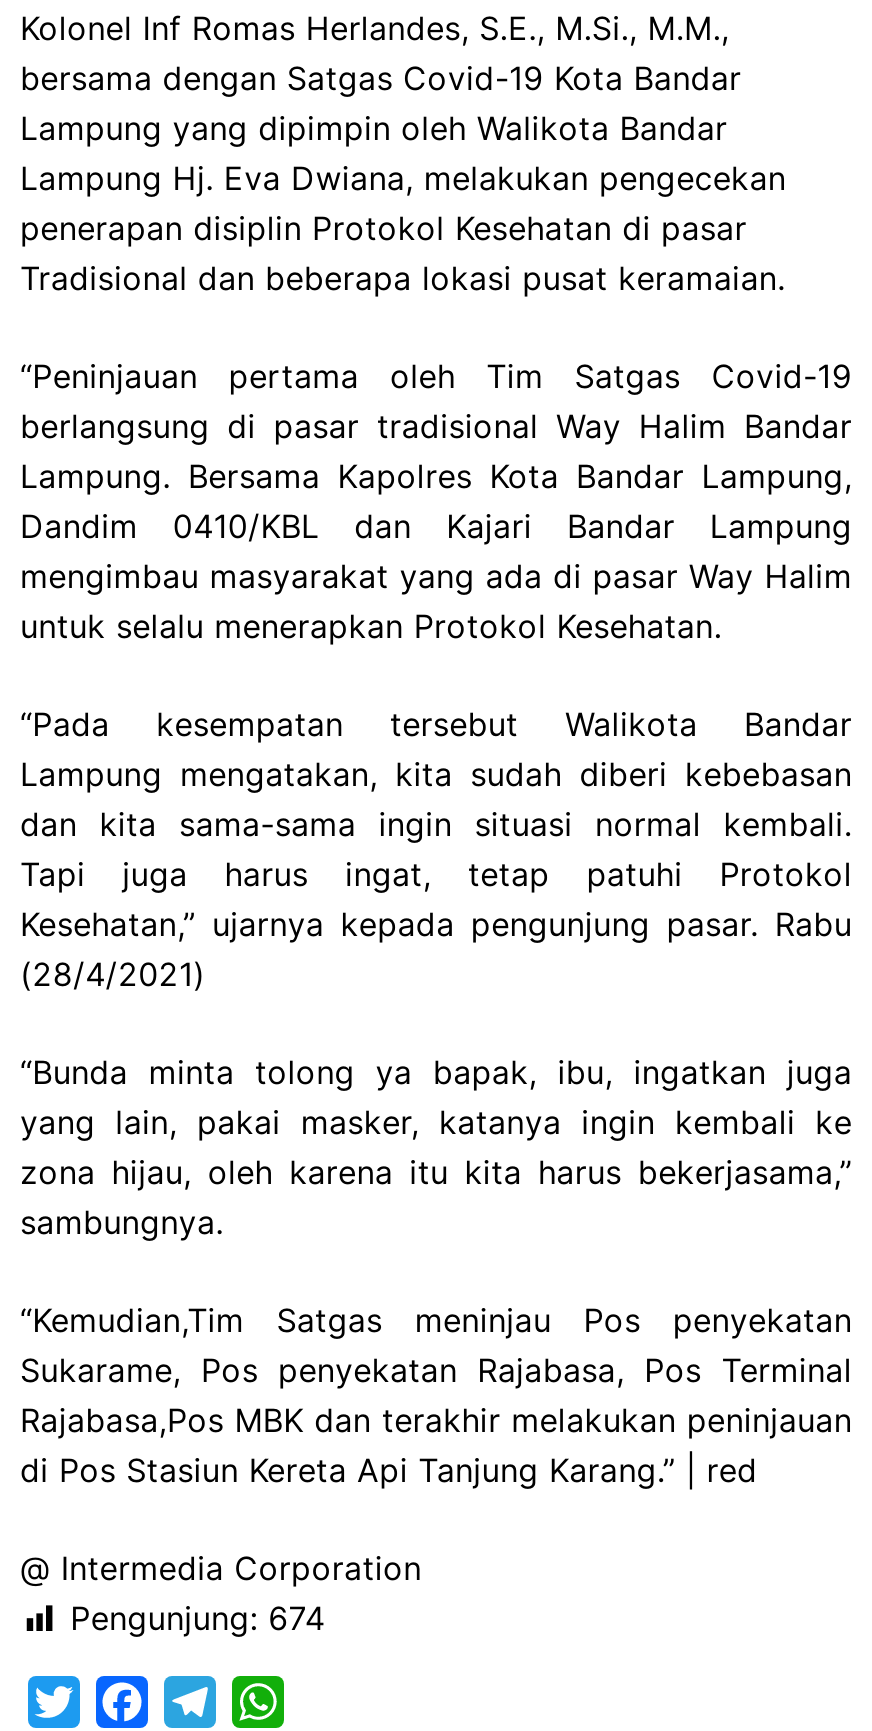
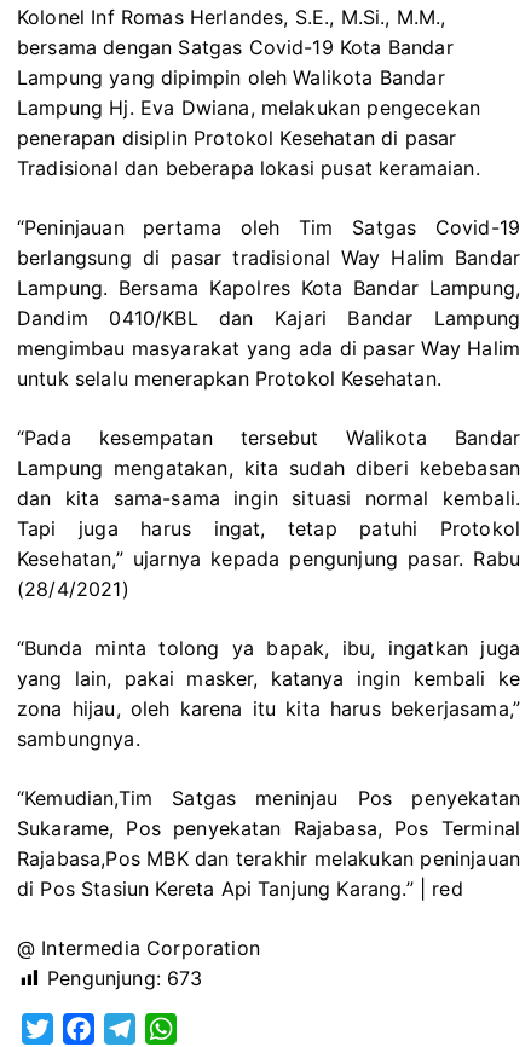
- Pengunjung: 674
+ Pengunjung: 673
